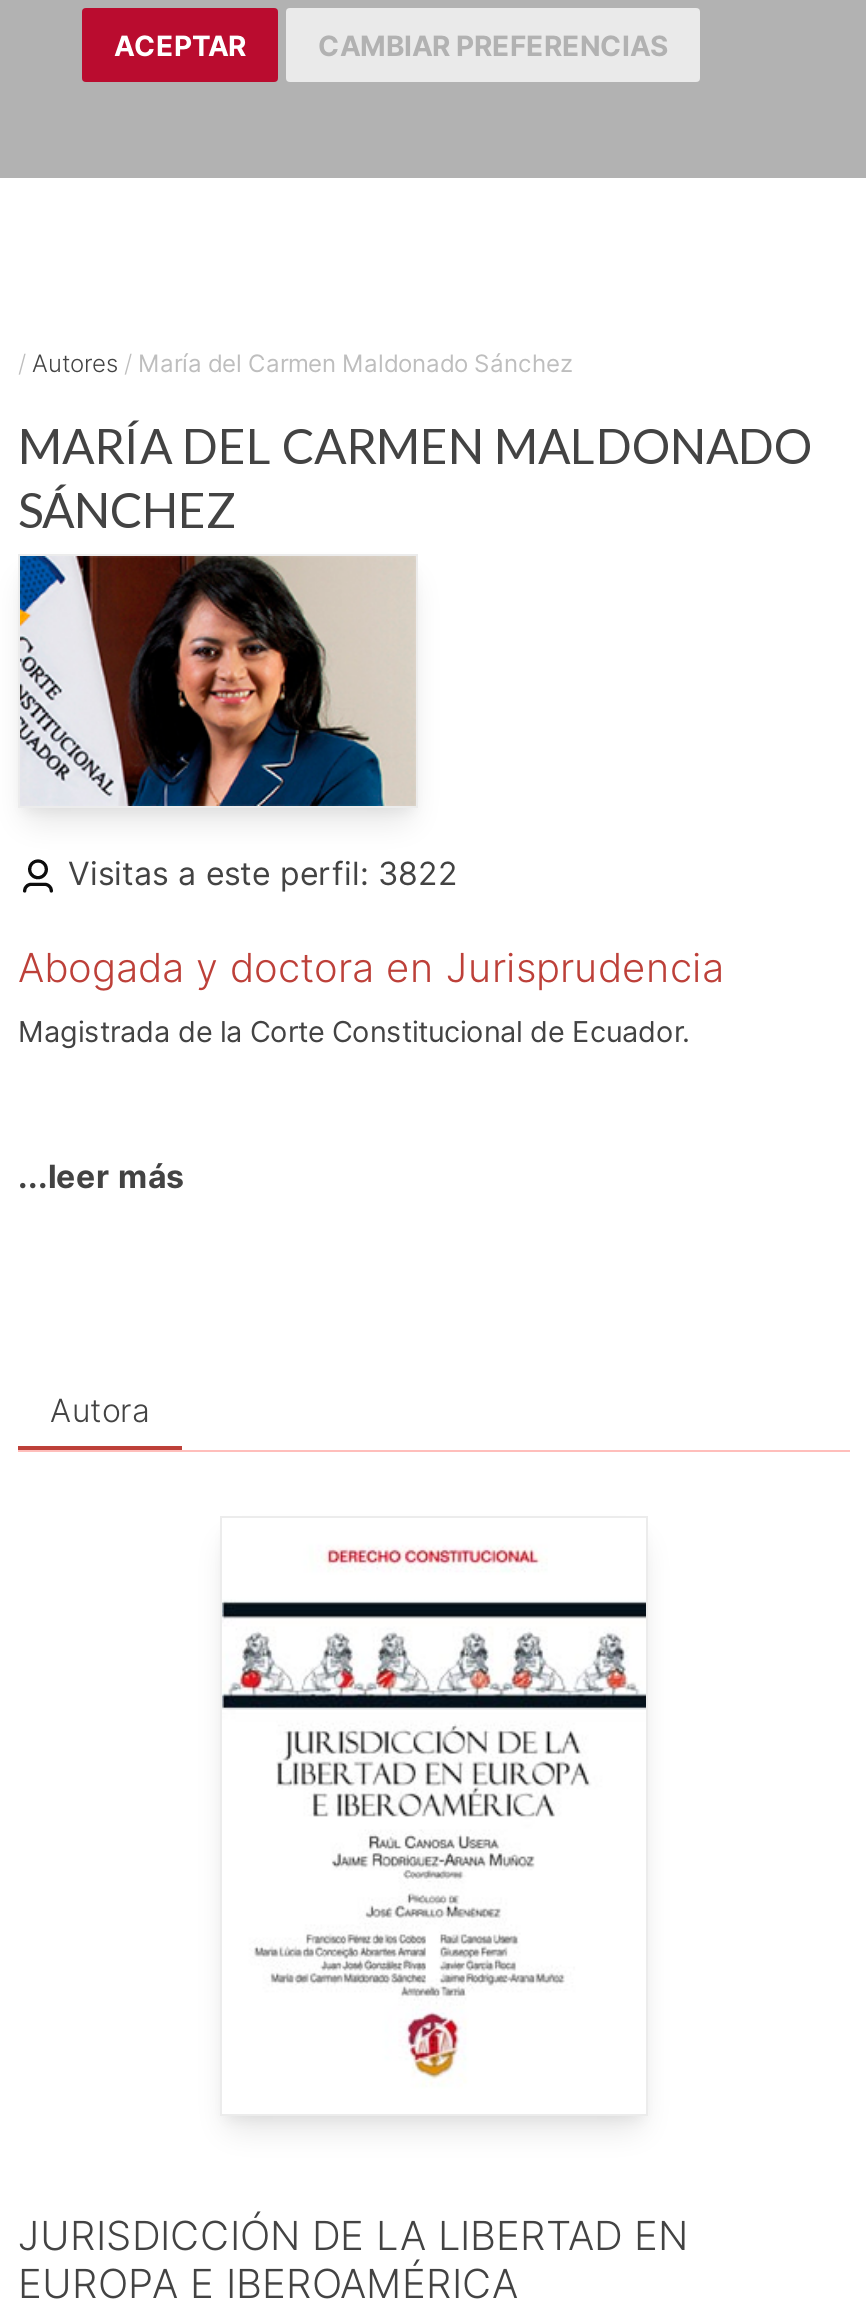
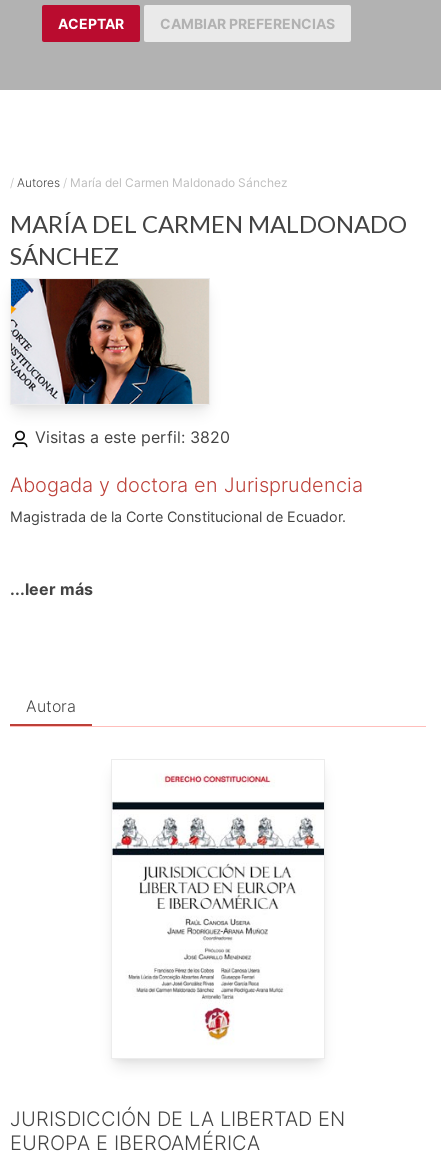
- Visitas a este perfil: 3822
+ Visitas a este perfil: 3820
